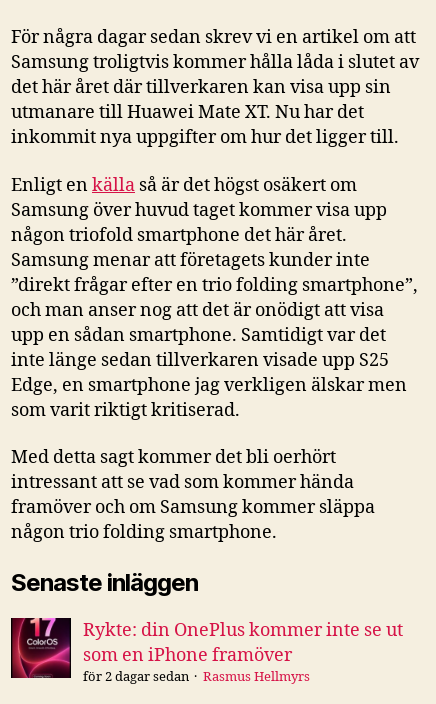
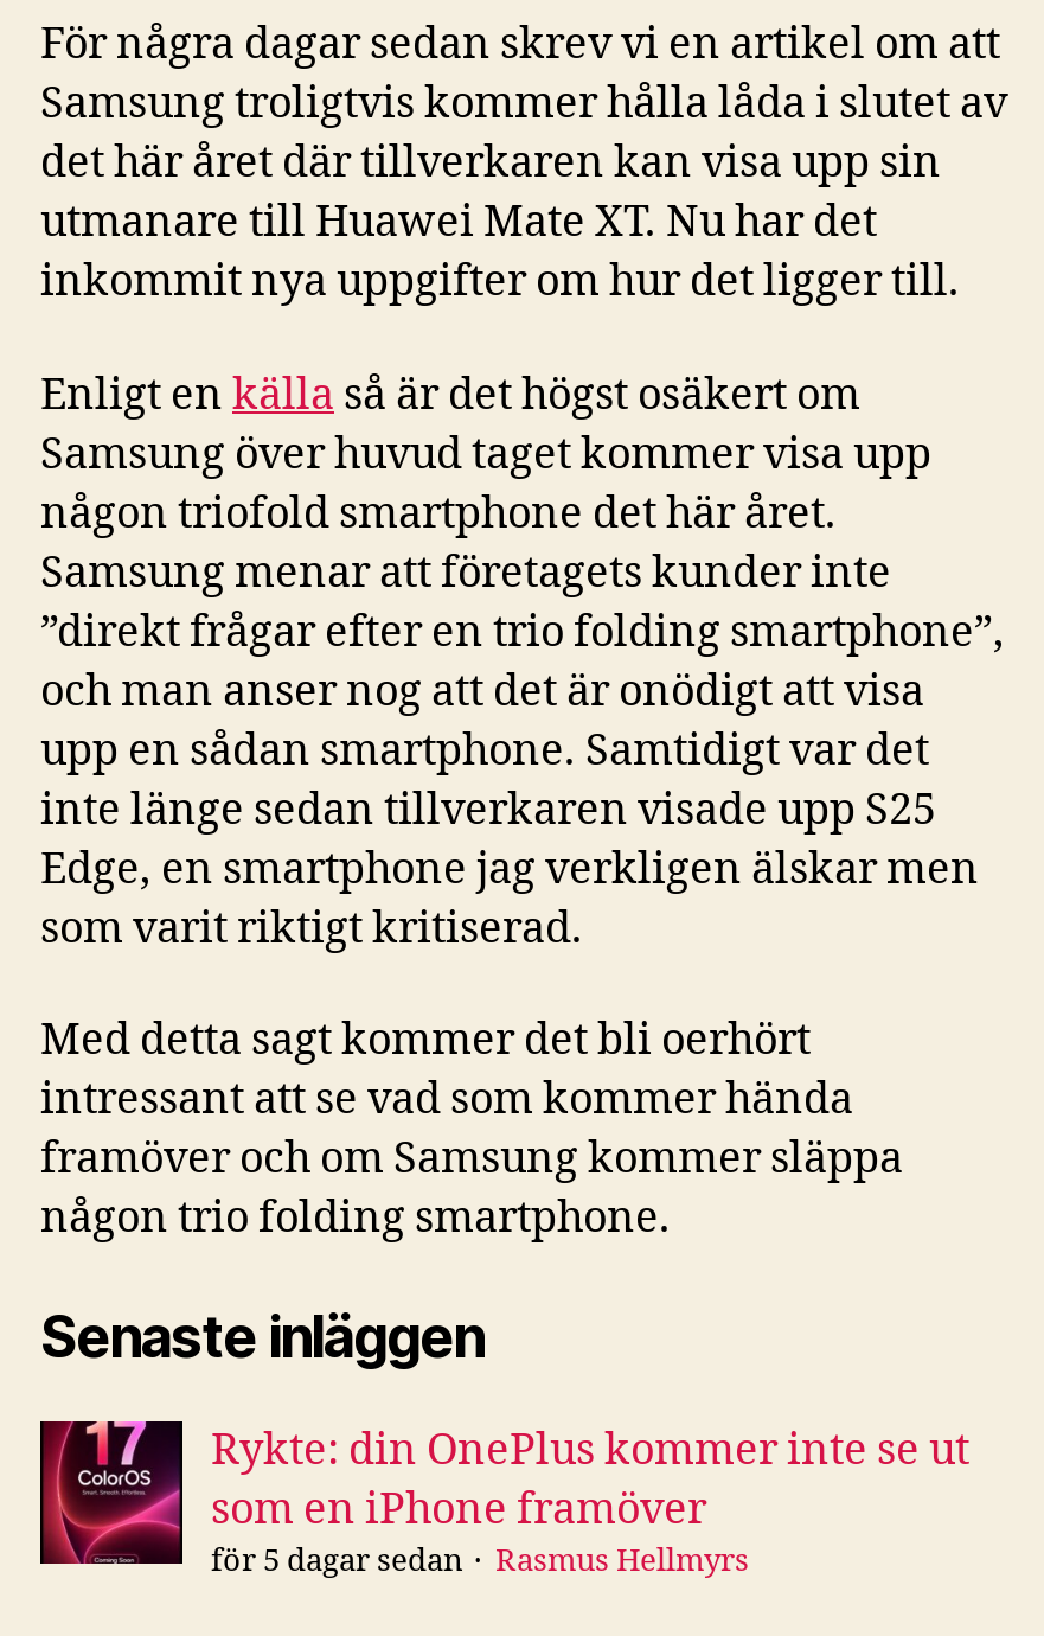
- för 2 dagar sedan
+ för 5 dagar sedan
